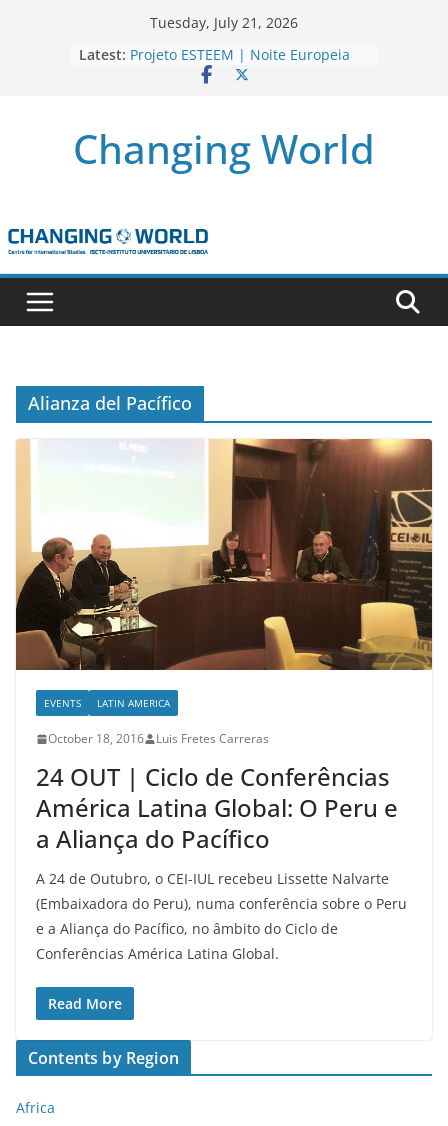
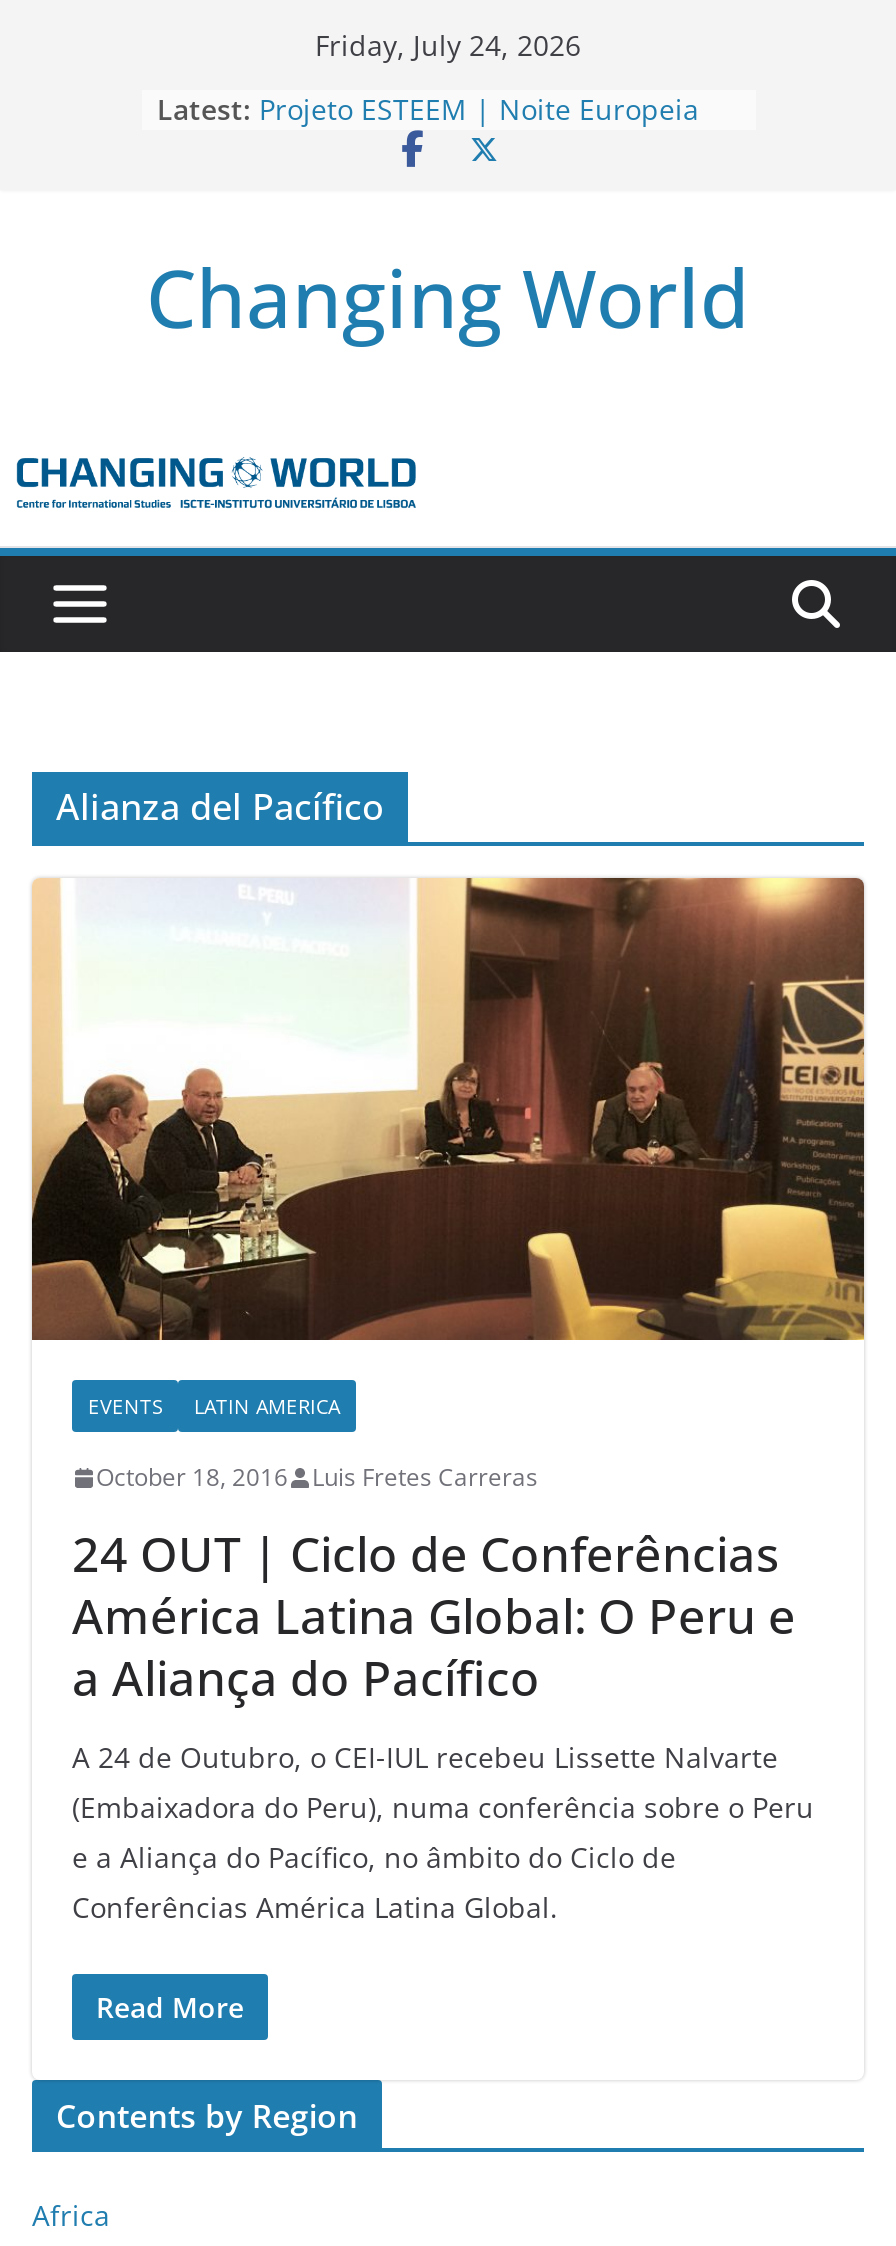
- Tuesday, July 21, 2026
+ Friday, July 24, 2026
